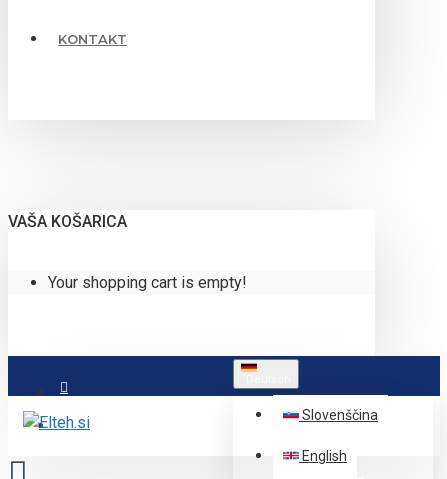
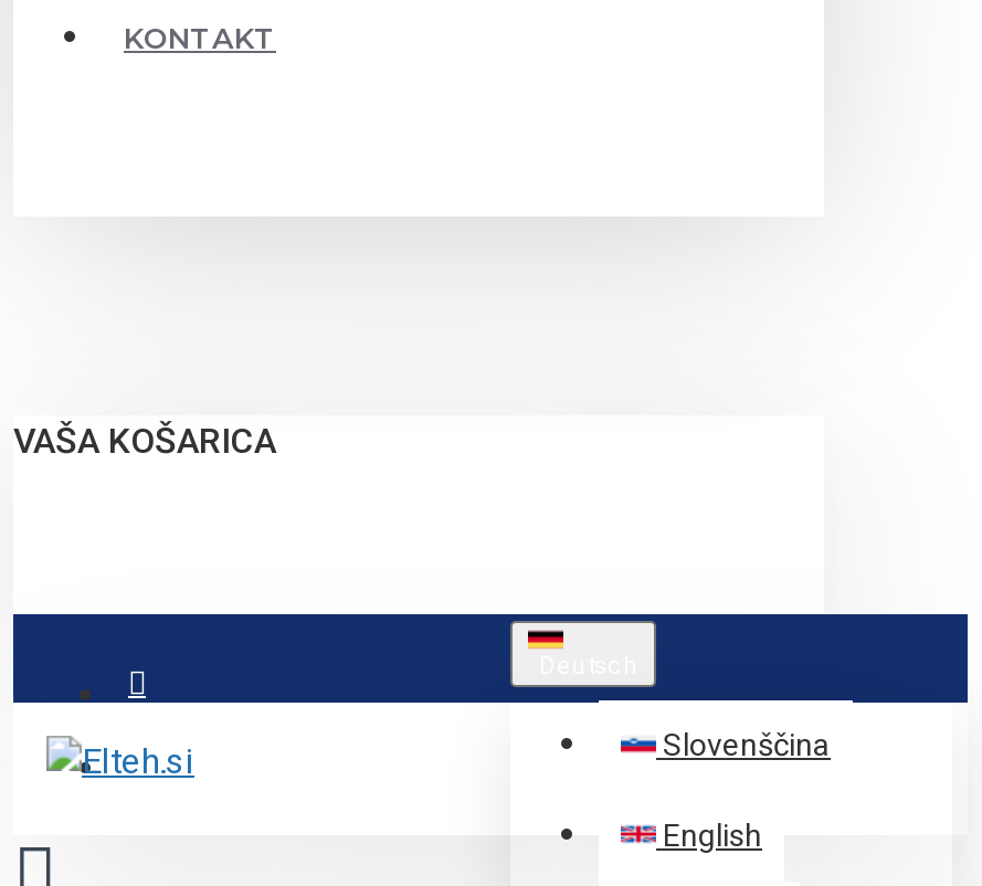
- Your shopping cart is empty!
